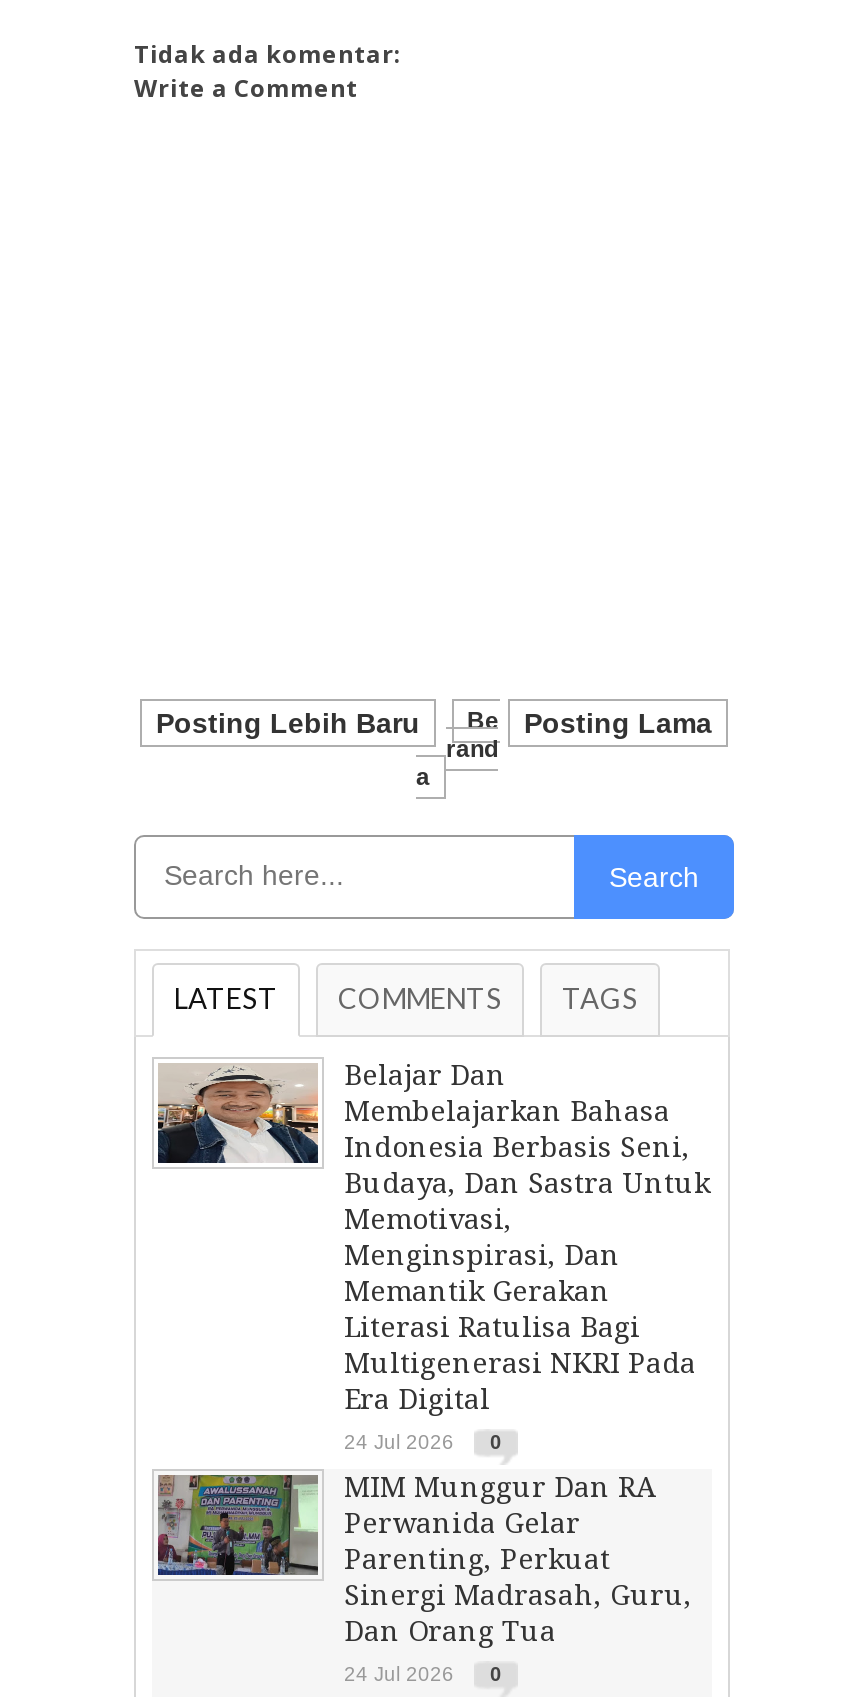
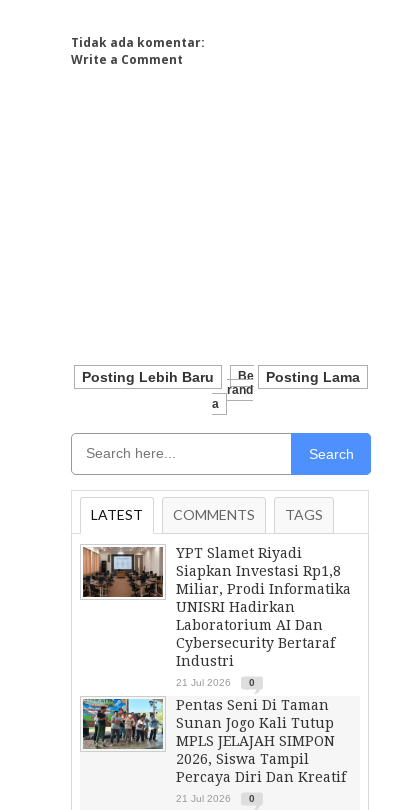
- [image]
- Belajar Dan
- Membelajarkan Bahasa
- Indonesia Berbasis Seni,
- Budaya, Dan Sastra Untuk
- Memotivasi,
- Menginspirasi, Dan
- Memantik Gerakan
- Literasi Ratulisa Bagi
- Multigenerasi NKRI Pada
- Era Digital
+ [image]
+ YPT Slamet Riyadi
+ Siapkan Investasi Rp1,8
+ Miliar, Prodi Informatika
+ UNISRI Hadirkan
+ Laboratorium AI Dan
+ Cybersecurity Bertaraf
+ Industri

- 24 Jul 2026 0
+ 21 Jul 2026 0

- [image]
- MIM Munggur Dan RA
- Perwanida Gelar
- Parenting, Perkuat
- Sinergi Madrasah, Guru,
- Dan Orang Tua
+ [image]
+ Pentas Seni Di Taman
+ Sunan Jogo Kali Tutup
+ MPLS JELAJAH SIMPON
+ 2026, Siswa Tampil
+ Percaya Diri Dan Kreatif

- 24 Jul 2026 0
+ 21 Jul 2026 0
